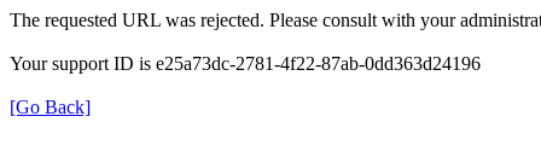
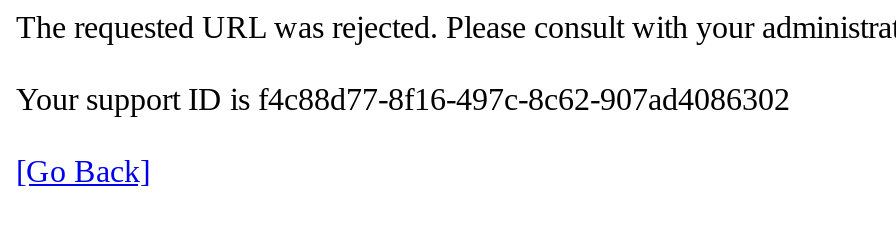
- Your support ID is e25a73dc-2781-4f22-87ab-0dd363d24196
+ Your support ID is f4c88d77-8f16-497c-8c62-907ad4086302
